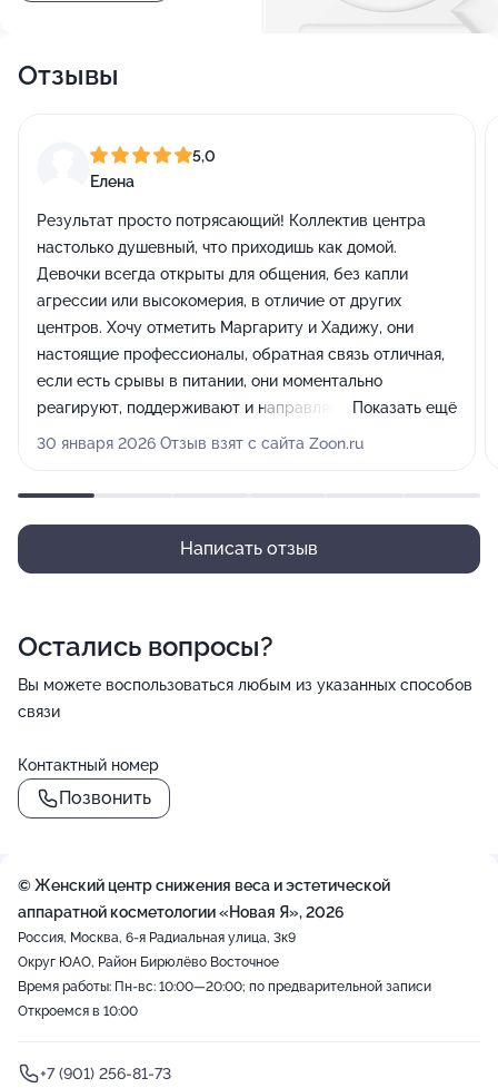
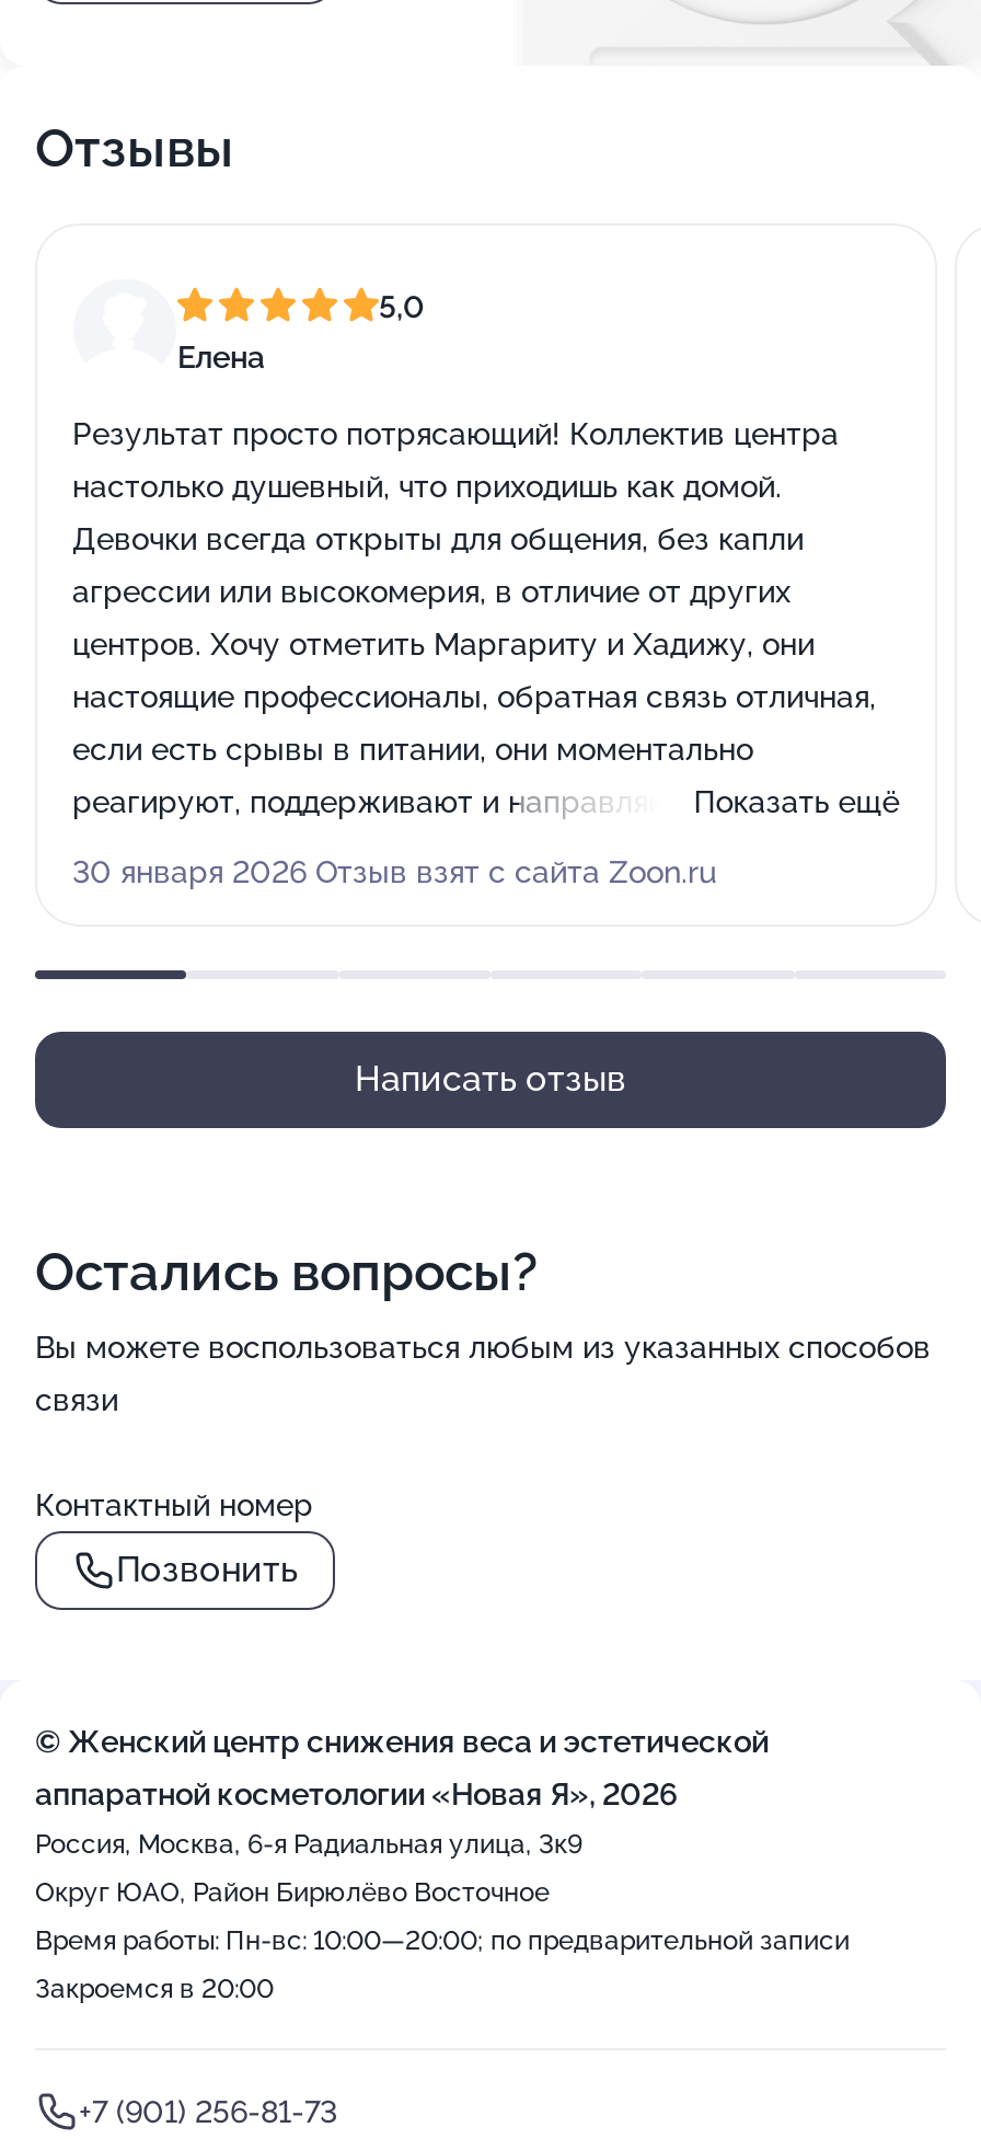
- Откроемся в 10:00
+ Закроемся в 20:00
